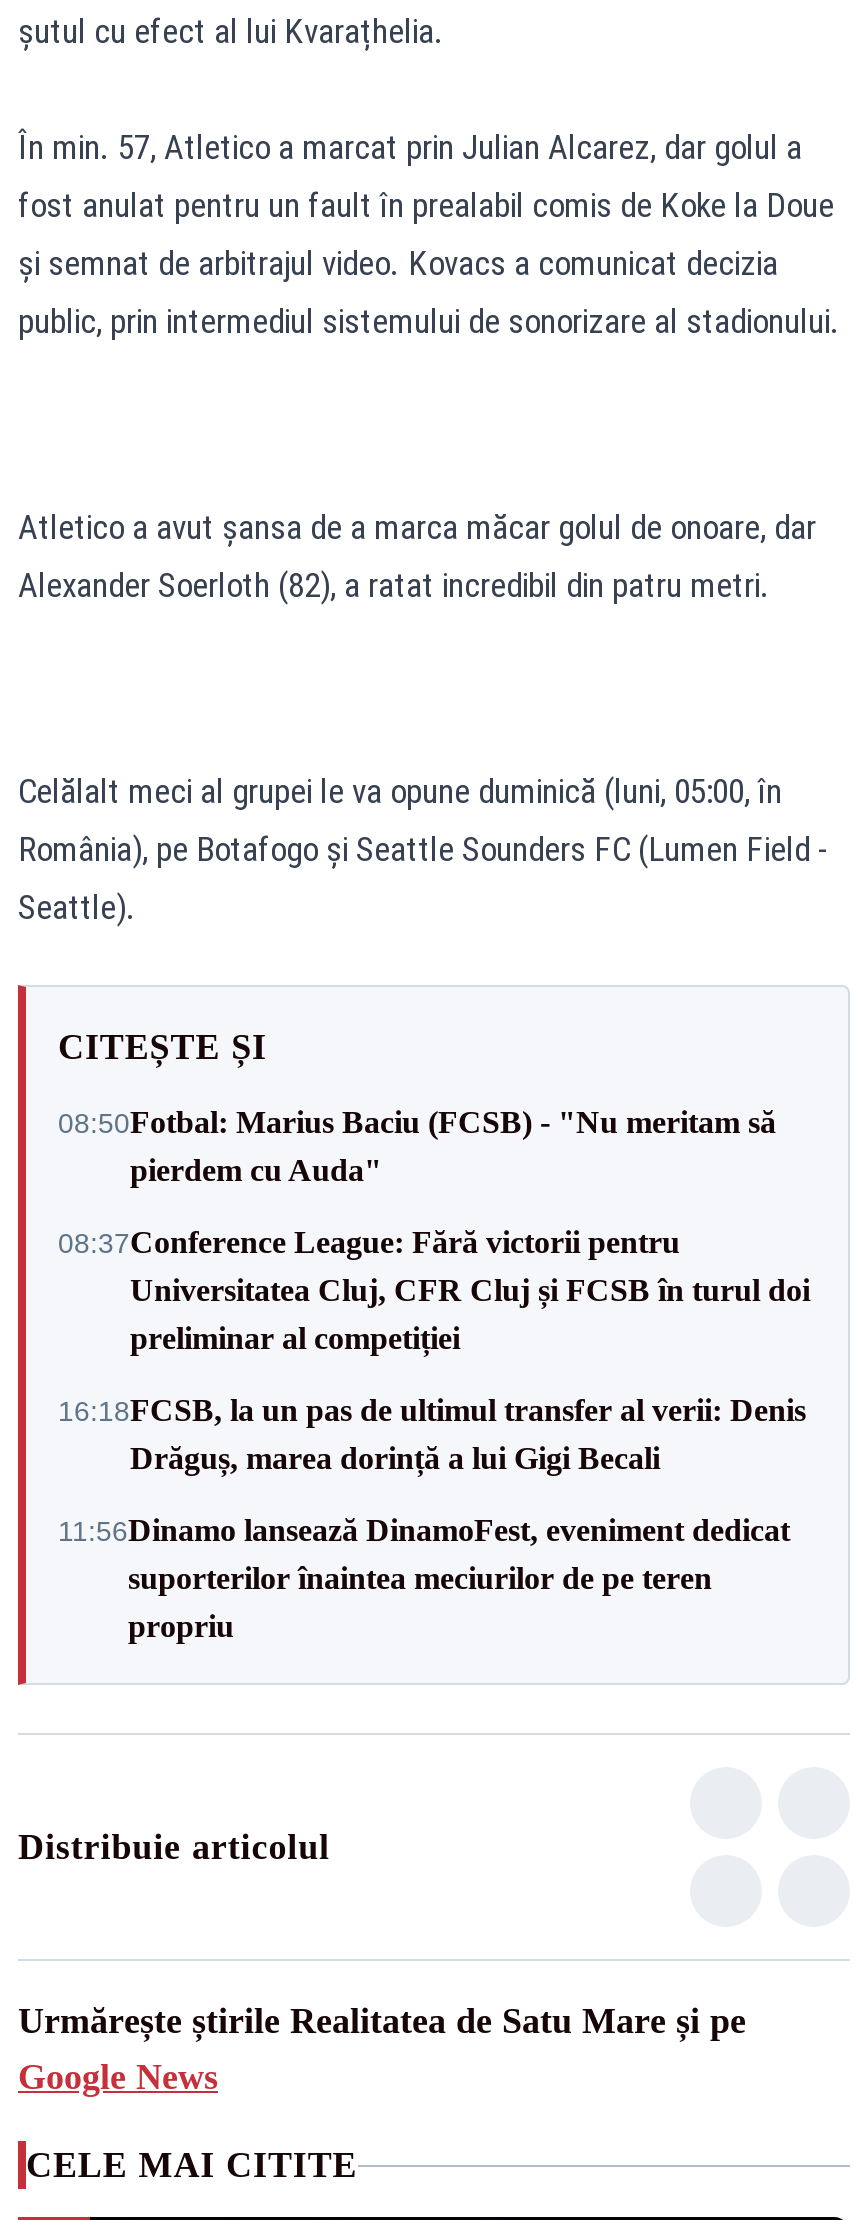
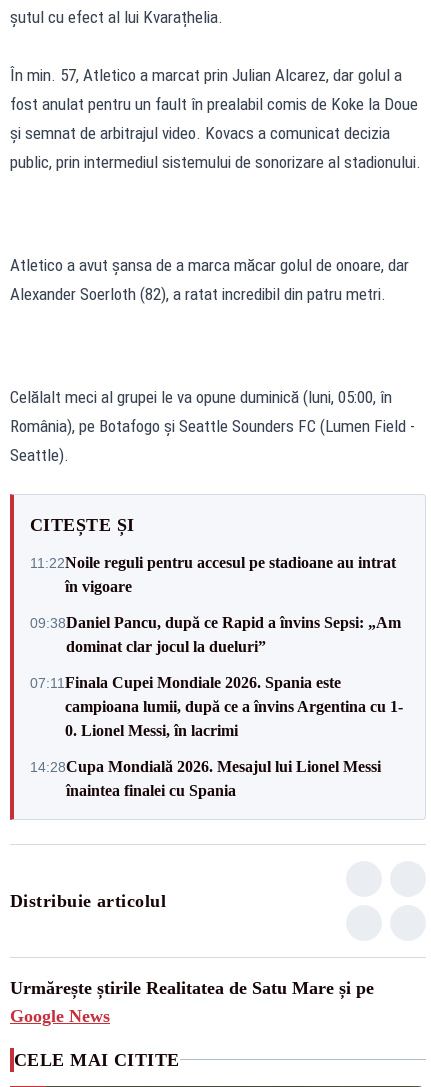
- 08:50Fotbal: Marius Baciu (FCSB) - "Nu meritam să
- pierdem cu Auda"
+ 11:22Noile reguli pentru accesul pe stadioane au intrat
+ în vigoare

- 08:37Conference League: Fără victorii pentru
- Universitatea Cluj, CFR Cluj și FCSB în turul doi
- preliminar al competiției
+ 09:38Daniel Pancu, după ce Rapid a învins Sepsi: „Am
+ dominat clar jocul la dueluri”

- 16:18FCSB, la un pas de ultimul transfer al verii: Denis
- Drăguș, marea dorință a lui Gigi Becali
+ 07:11 Finala Cupei Mondiale 2026. Spania este
+ campioana lumii, după ce a învins Argentina cu 1-
+ 0. Lionel Messi, în lacrimi

- 11:56Dinamo lansează DinamoFest, eveniment dedicat
- suporterilor înaintea meciurilor de pe teren
- propriu
+ 14:28Cupa Mondială 2026. Mesajul lui Lionel Messi
+ înaintea finalei cu Spania
